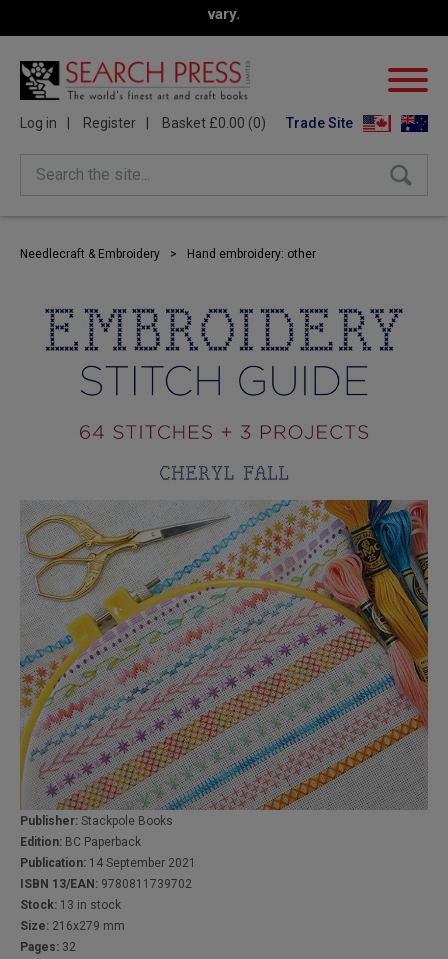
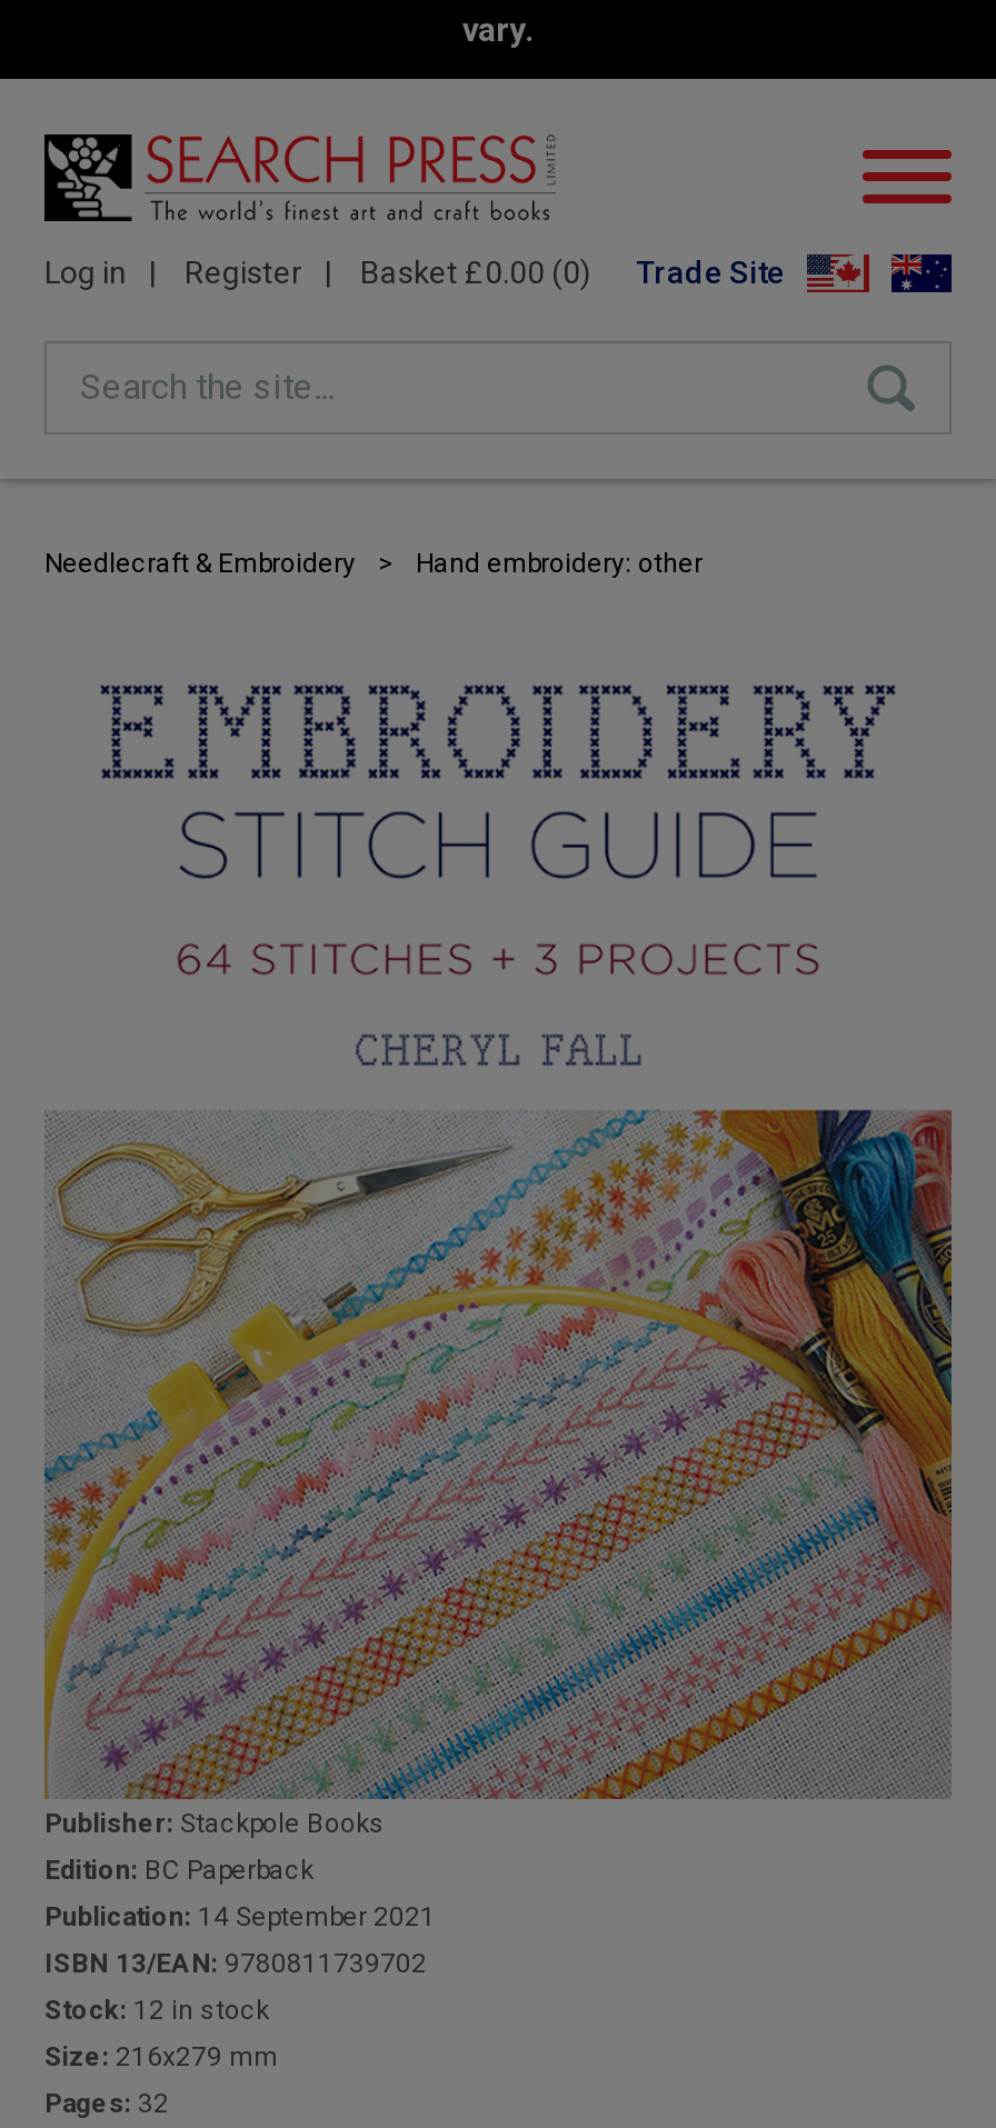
- Stock: 13 in stock
+ Stock: 12 in stock
